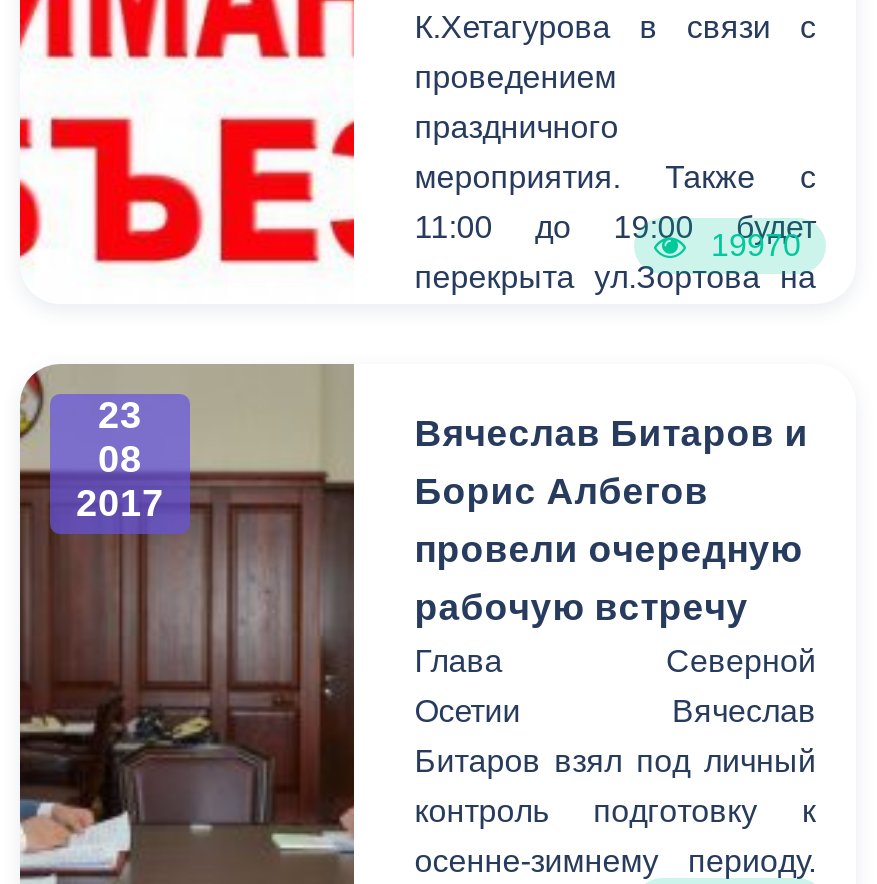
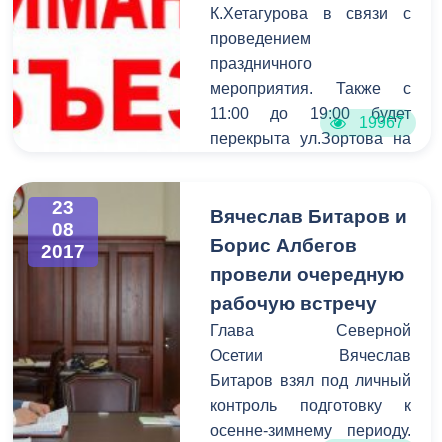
- 19970
+ 19967
